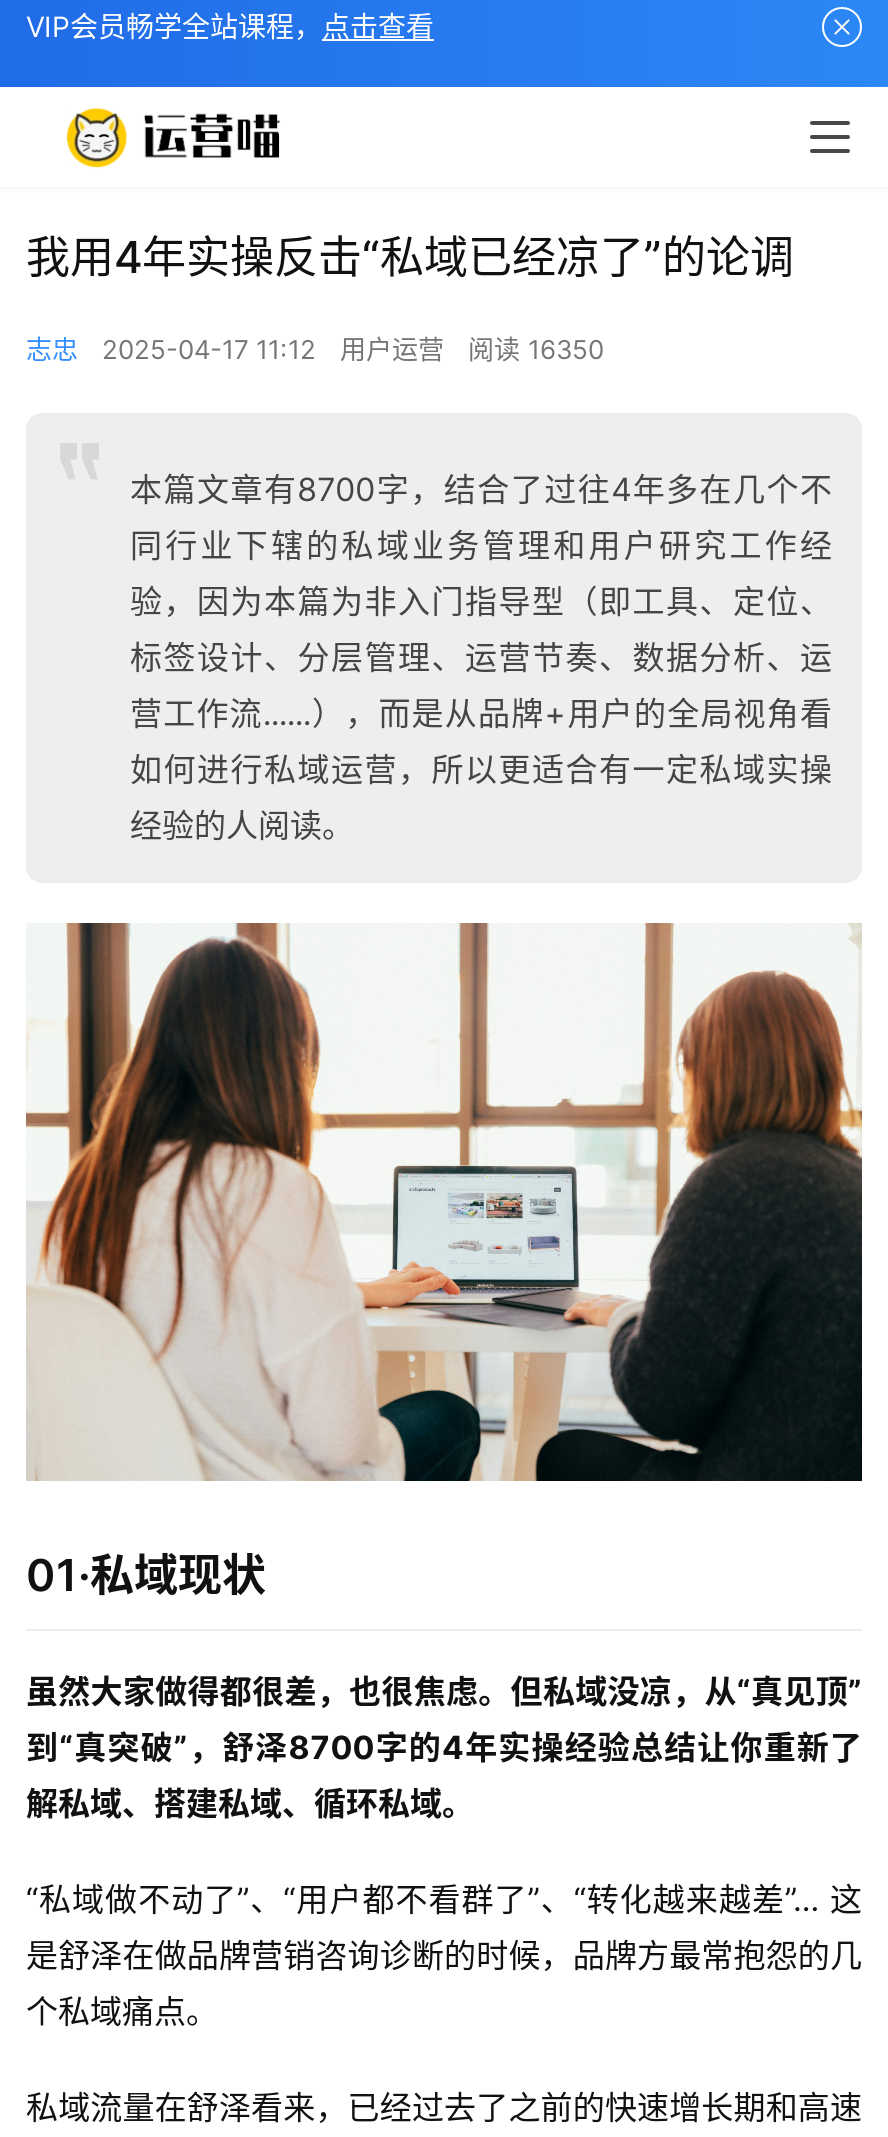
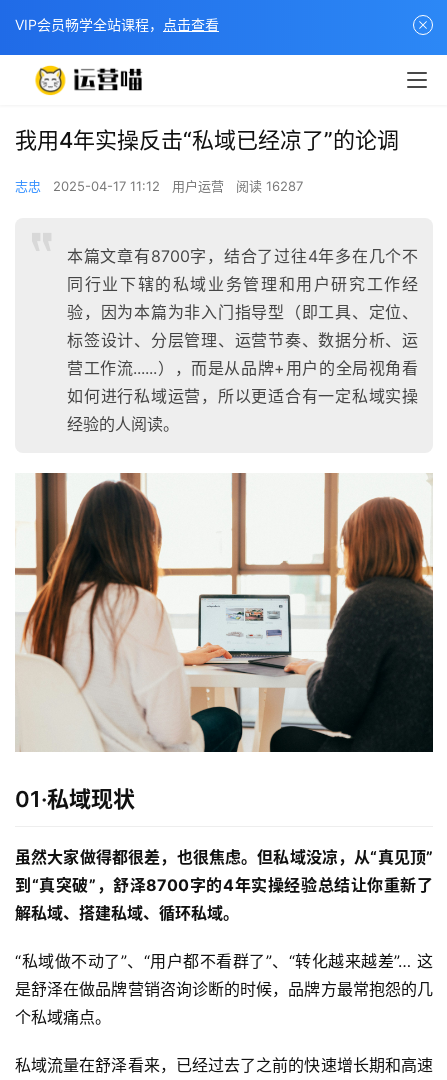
- 志忠 2025-04-17 11:12 用户运营 阅读 16350
+ 志忠 2025-04-17 11:12 用户运营 阅读 16287
